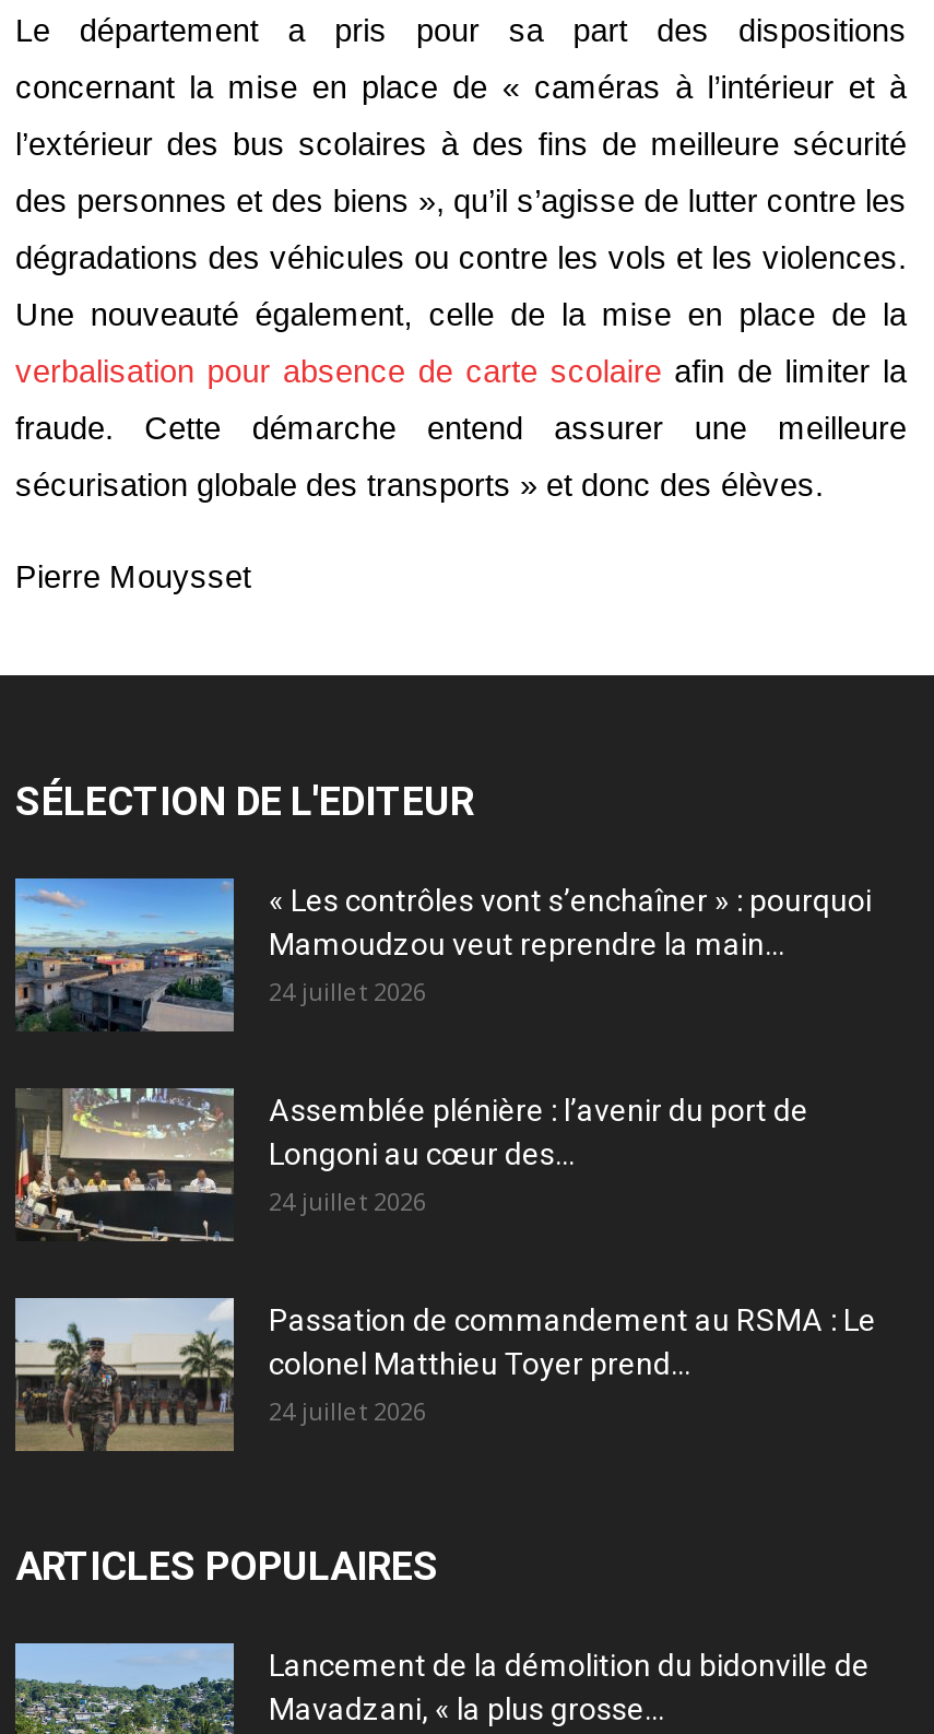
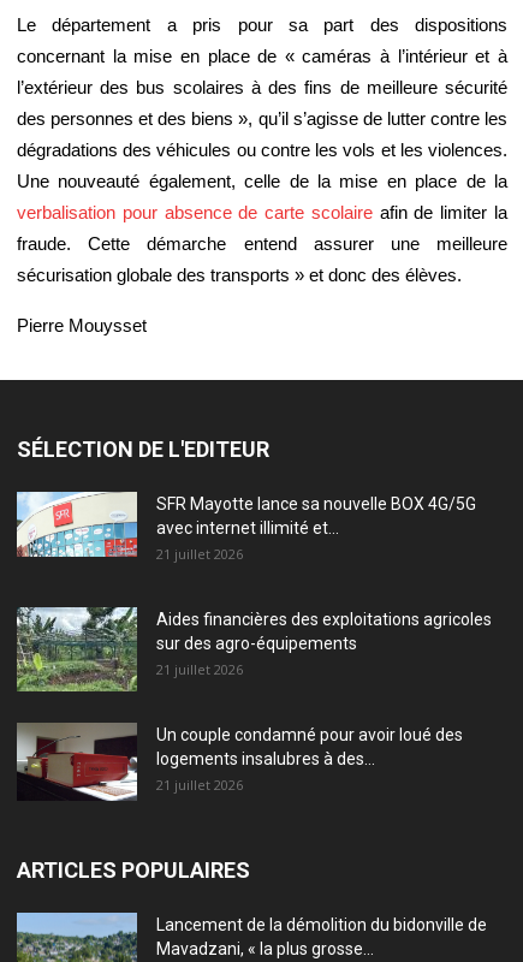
- [image]
- « Les contrôles vont s’enchaîner » : pourquoi
- Mamoudzou veut reprendre la main...
- 24 juillet 2026
+ [image]
+ SFR Mayotte lance sa nouvelle BOX 4G/5G
+ avec internet illimité et...
+ 21 juillet 2026

- [image]
- Assemblée plénière : l’avenir du port de
- Longoni au cœur des...
- 24 juillet 2026
+ [image]
+ Aides financières des exploitations agricoles
+ sur des agro-équipements
+ 21 juillet 2026

- [image]
- Passation de commandement au RSMA : Le
- colonel Matthieu Toyer prend...
- 24 juillet 2026
+ [image]
+ Un couple condamné pour avoir loué des
+ logements insalubres à des...
+ 21 juillet 2026
